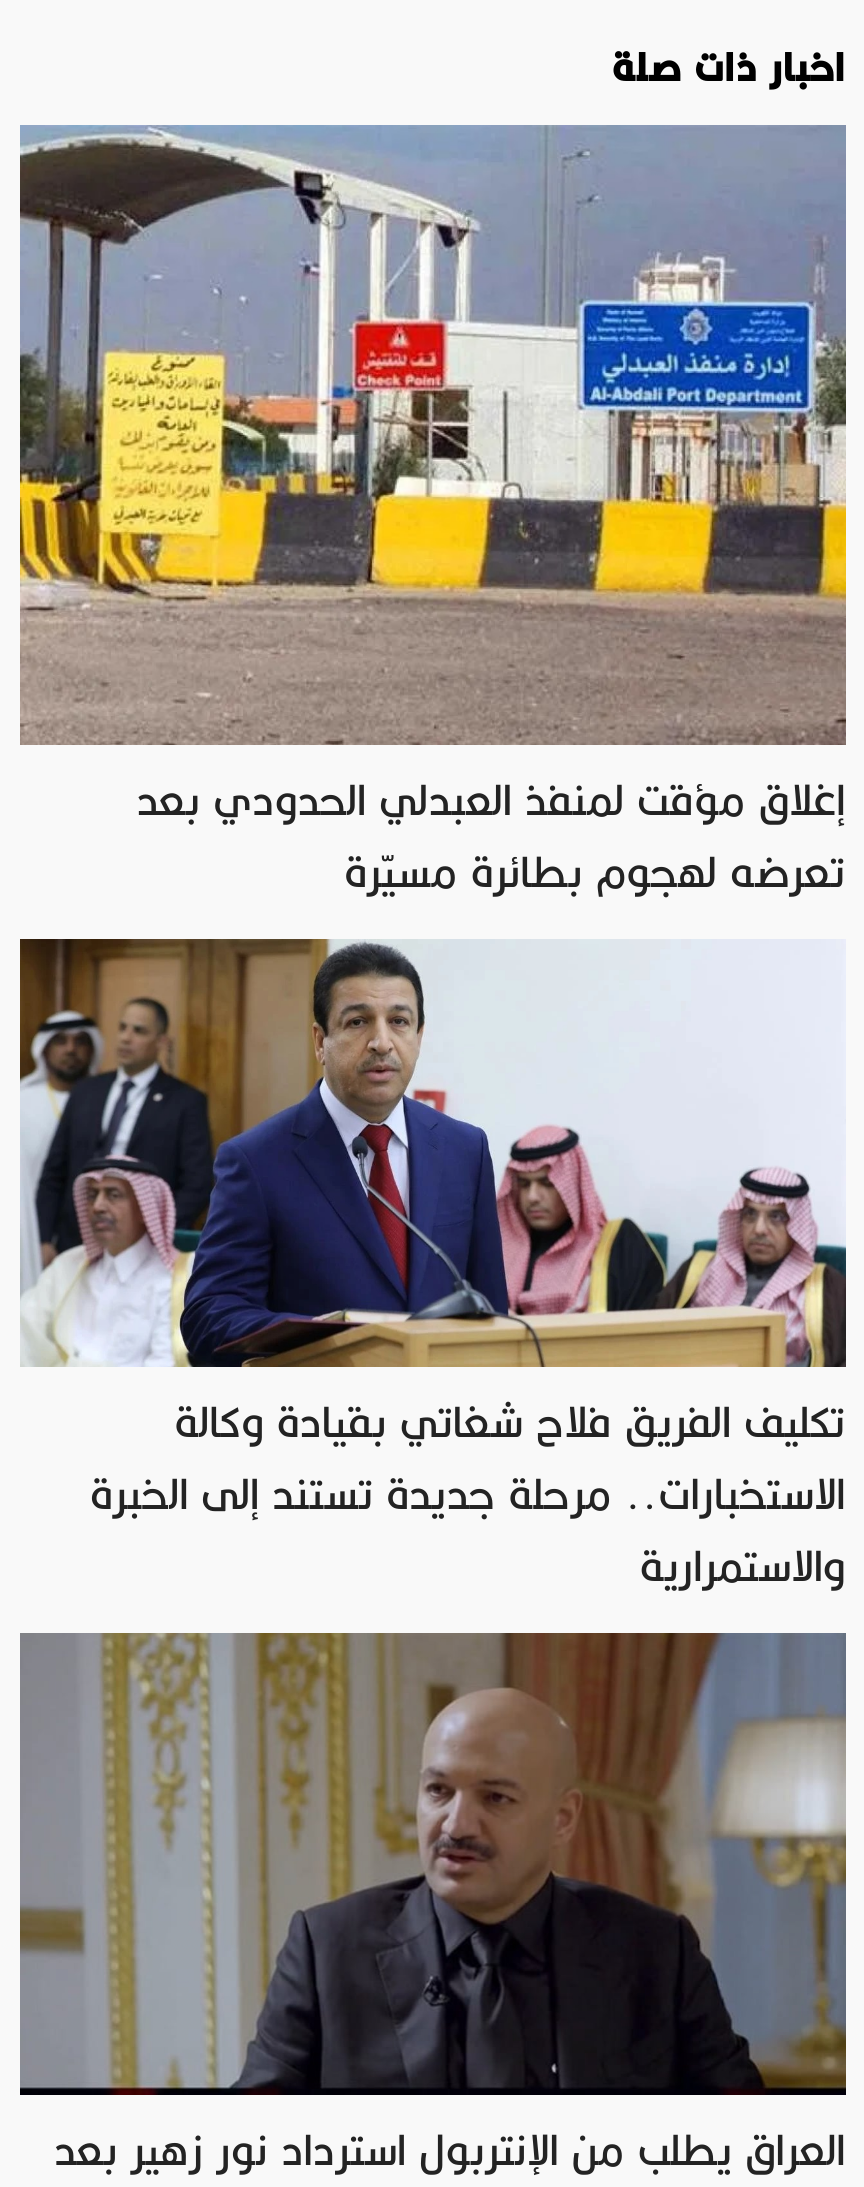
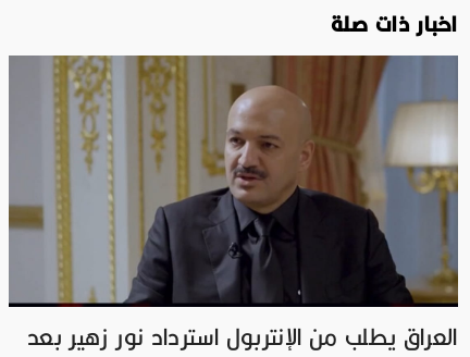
- [image]
- إغلاق مؤقت لمنفذ العبدلي الحدودي بعد
- تعرضه لهجوم بطائرة مسيّرة

- [image]
- تكليف الفريق فلاح شغاتي بقيادة وكالة
- الاستخبارات.. مرحلة جديدة تستند إلى الخبرة
- والاستمرارية
